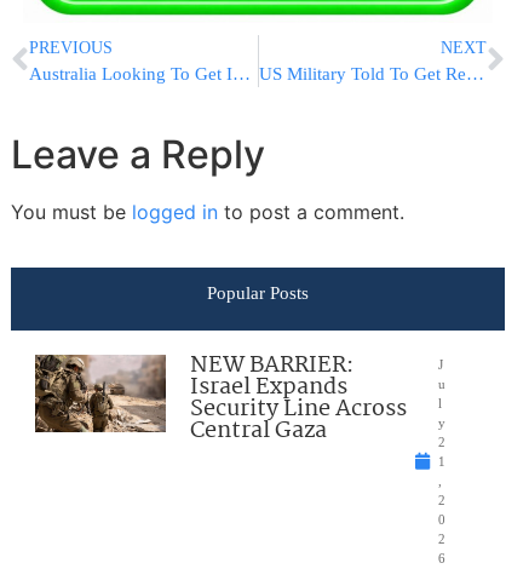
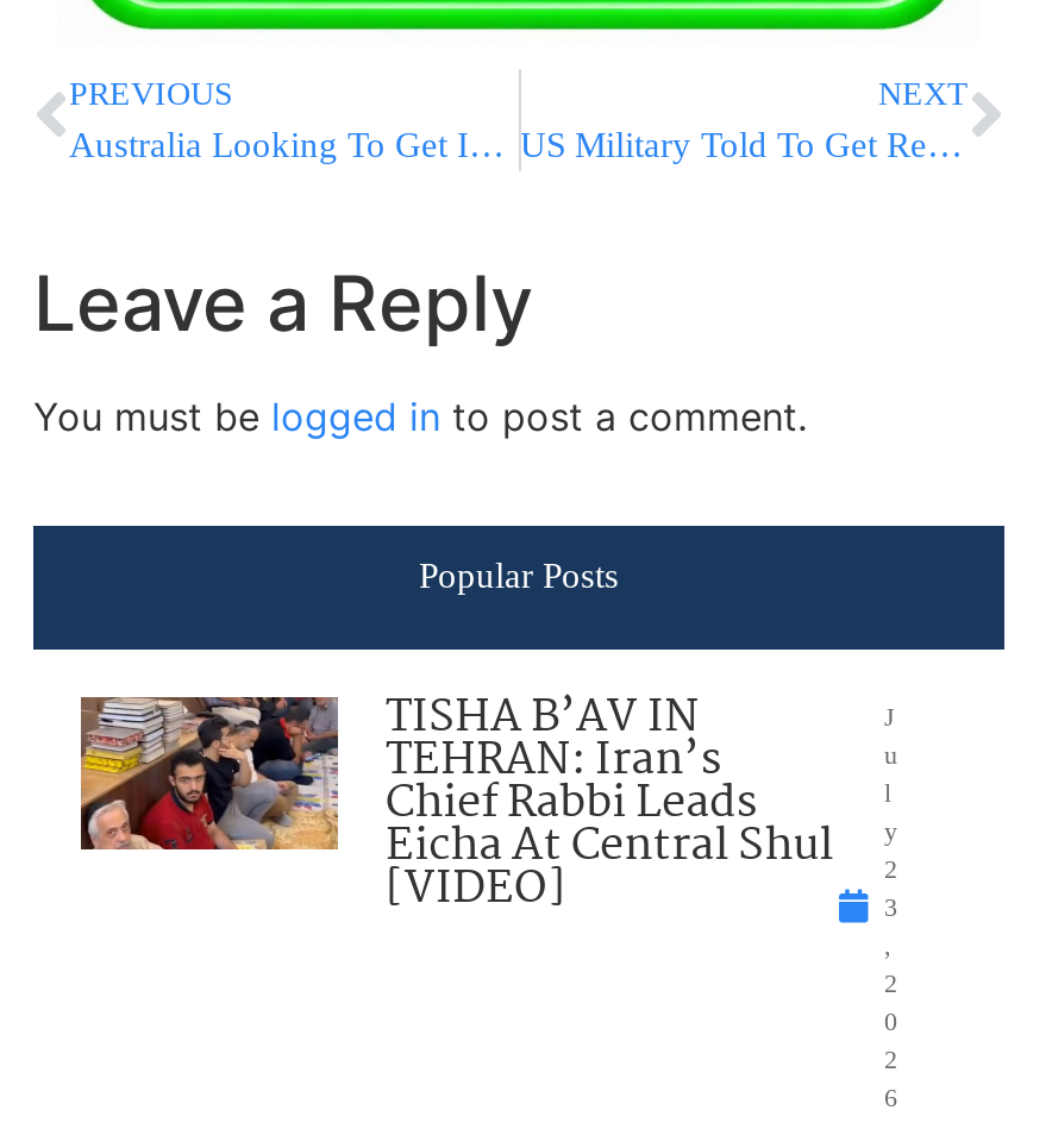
- [image]
- NEW BARRIER:
- Israel Expands
- Security Line Across
- Central Gaza
+ [image]
+ TISHA B’AV IN
+ TEHRAN: Iran’s
+ Chief Rabbi Leads
+ Eicha At Central Shul
+ [VIDEO]

- 1
+ 3
